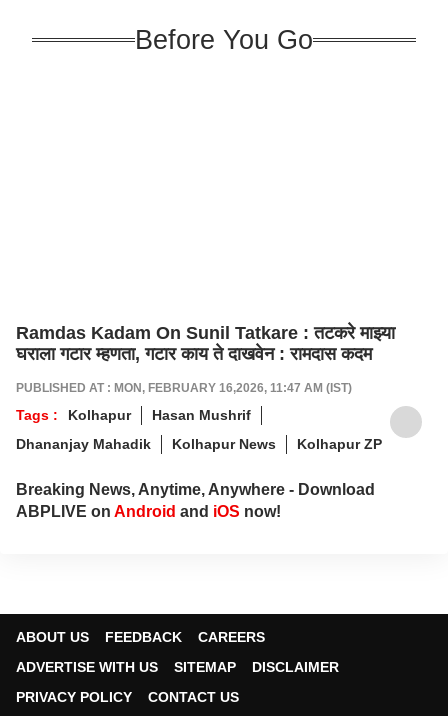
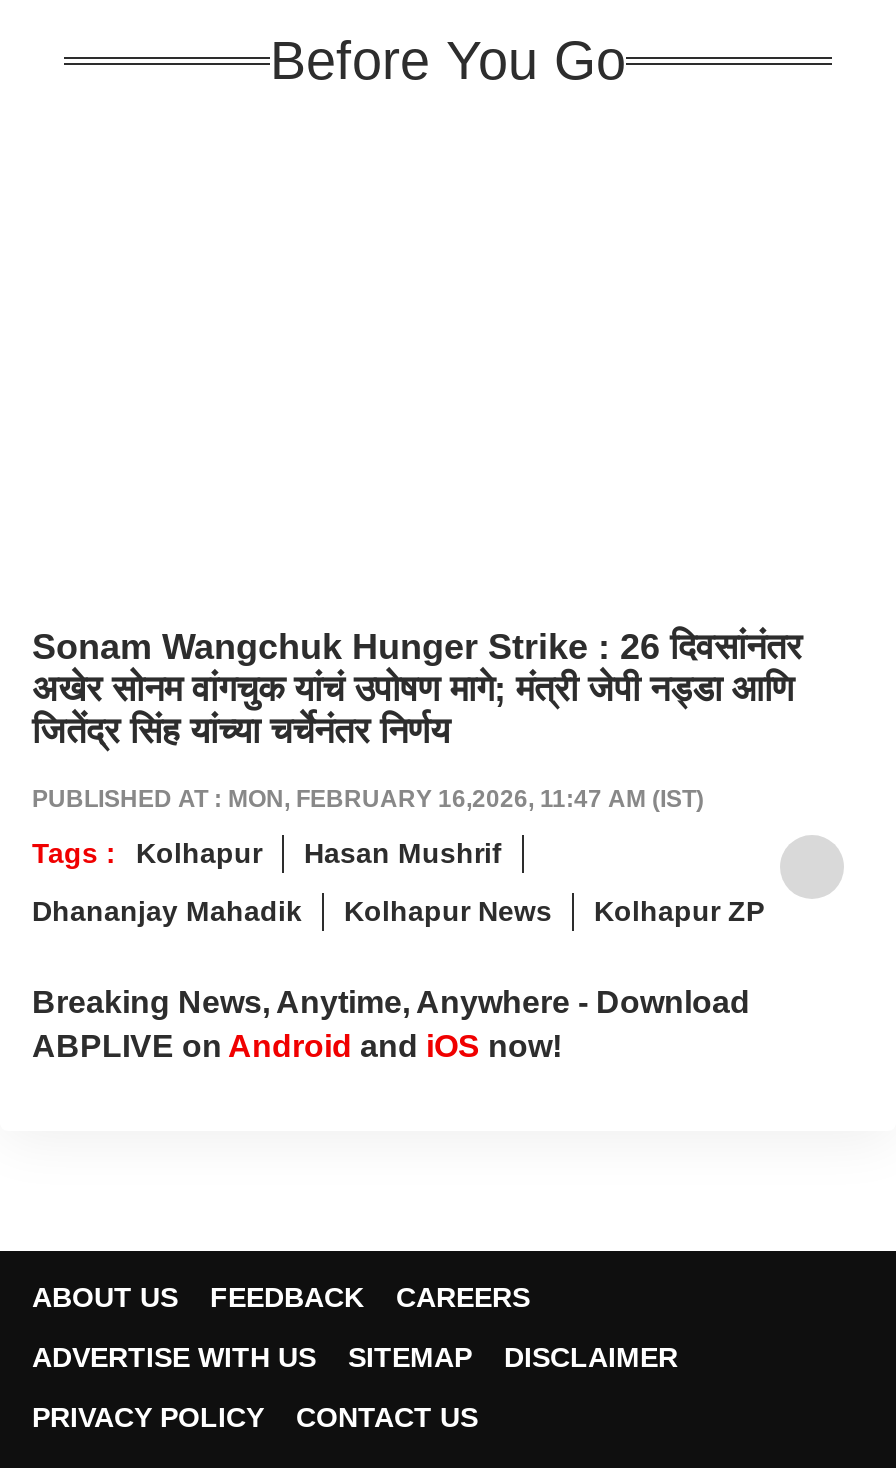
- Ramdas Kadam On Sunil Tatkare : तटकरे माझ्या
- घराला गटार म्हणता, गटार काय ते दाखवेन : रामदास कदम
+ Sonam Wangchuk Hunger Strike : 26 दिवसांनंतर
+ अखेर सोनम वांगचुक यांचं उपोषण मागे; मंत्री जेपी नड्डा आणि
+ जितेंद्र सिंह यांच्या चर्चेनंतर निर्णय
